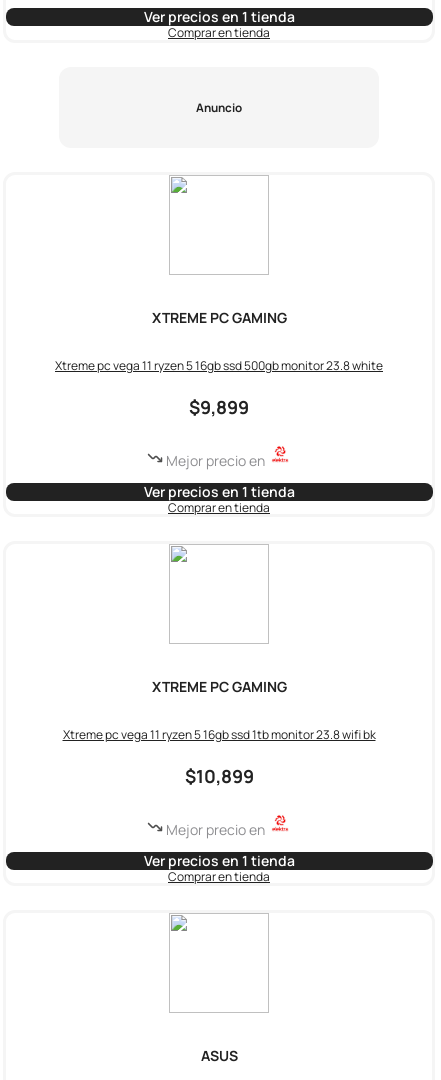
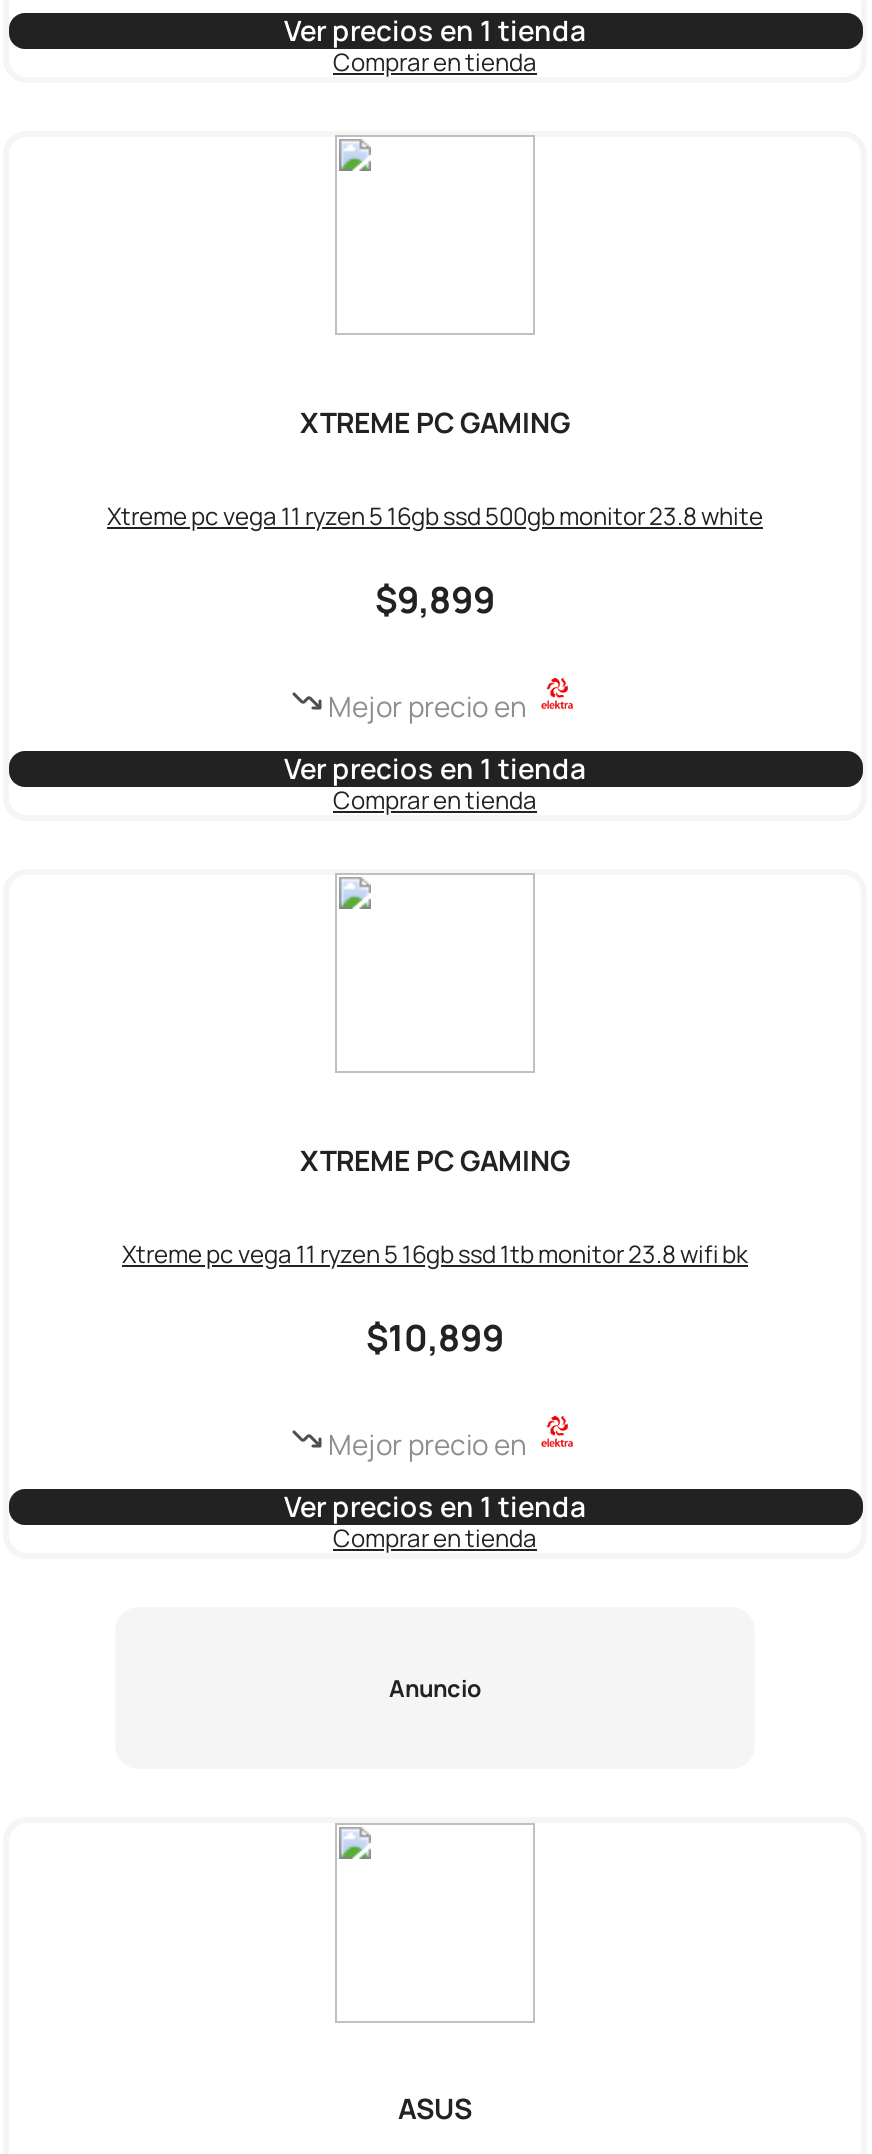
moved down: Anuncio

moved up: XTREME PC GAMING | Xtreme pc vega 11 ryzen 5 16gb ssd 500gb monitor 23.8 white | $9,899 | ... | Ver precios en 1 tienda | Comprar en tienda
